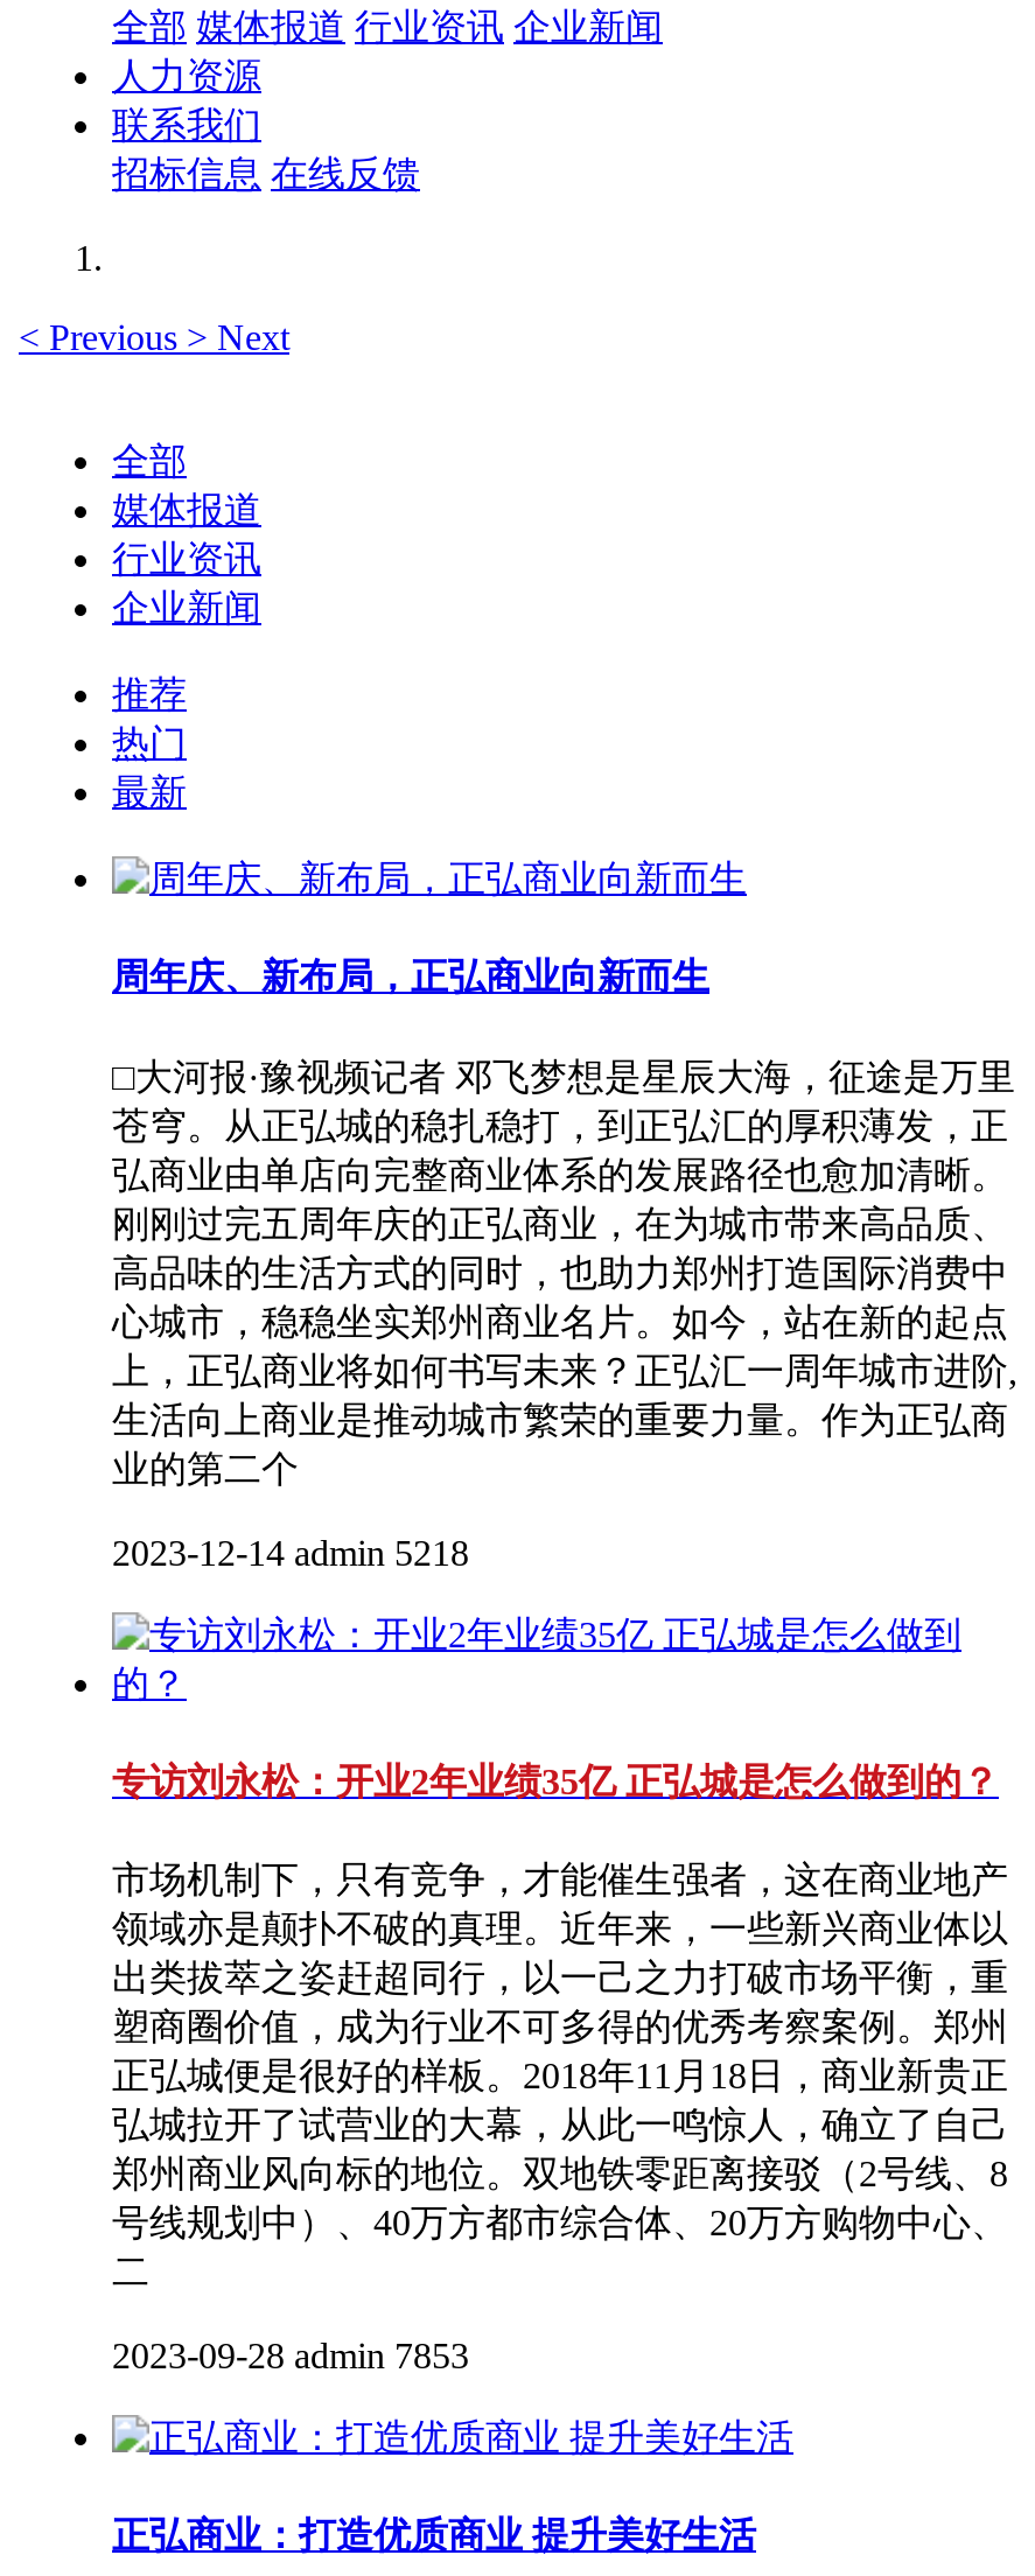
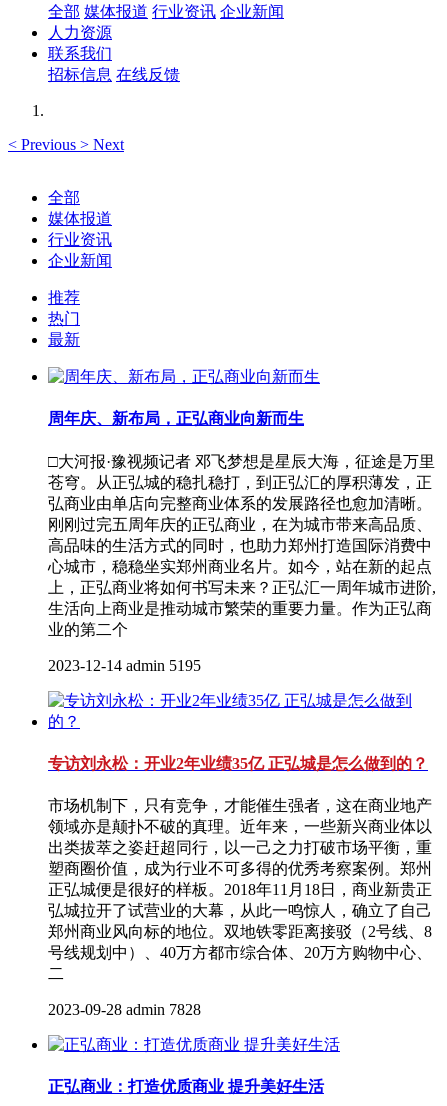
- 2023-12-14 admin 5218
+ 2023-12-14 admin 5195

- 2023-09-28 admin 7853
+ 2023-09-28 admin 7828
